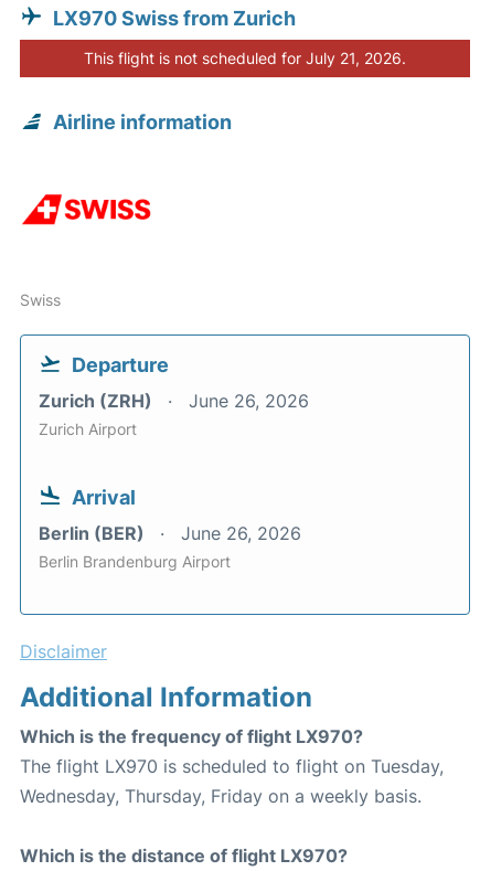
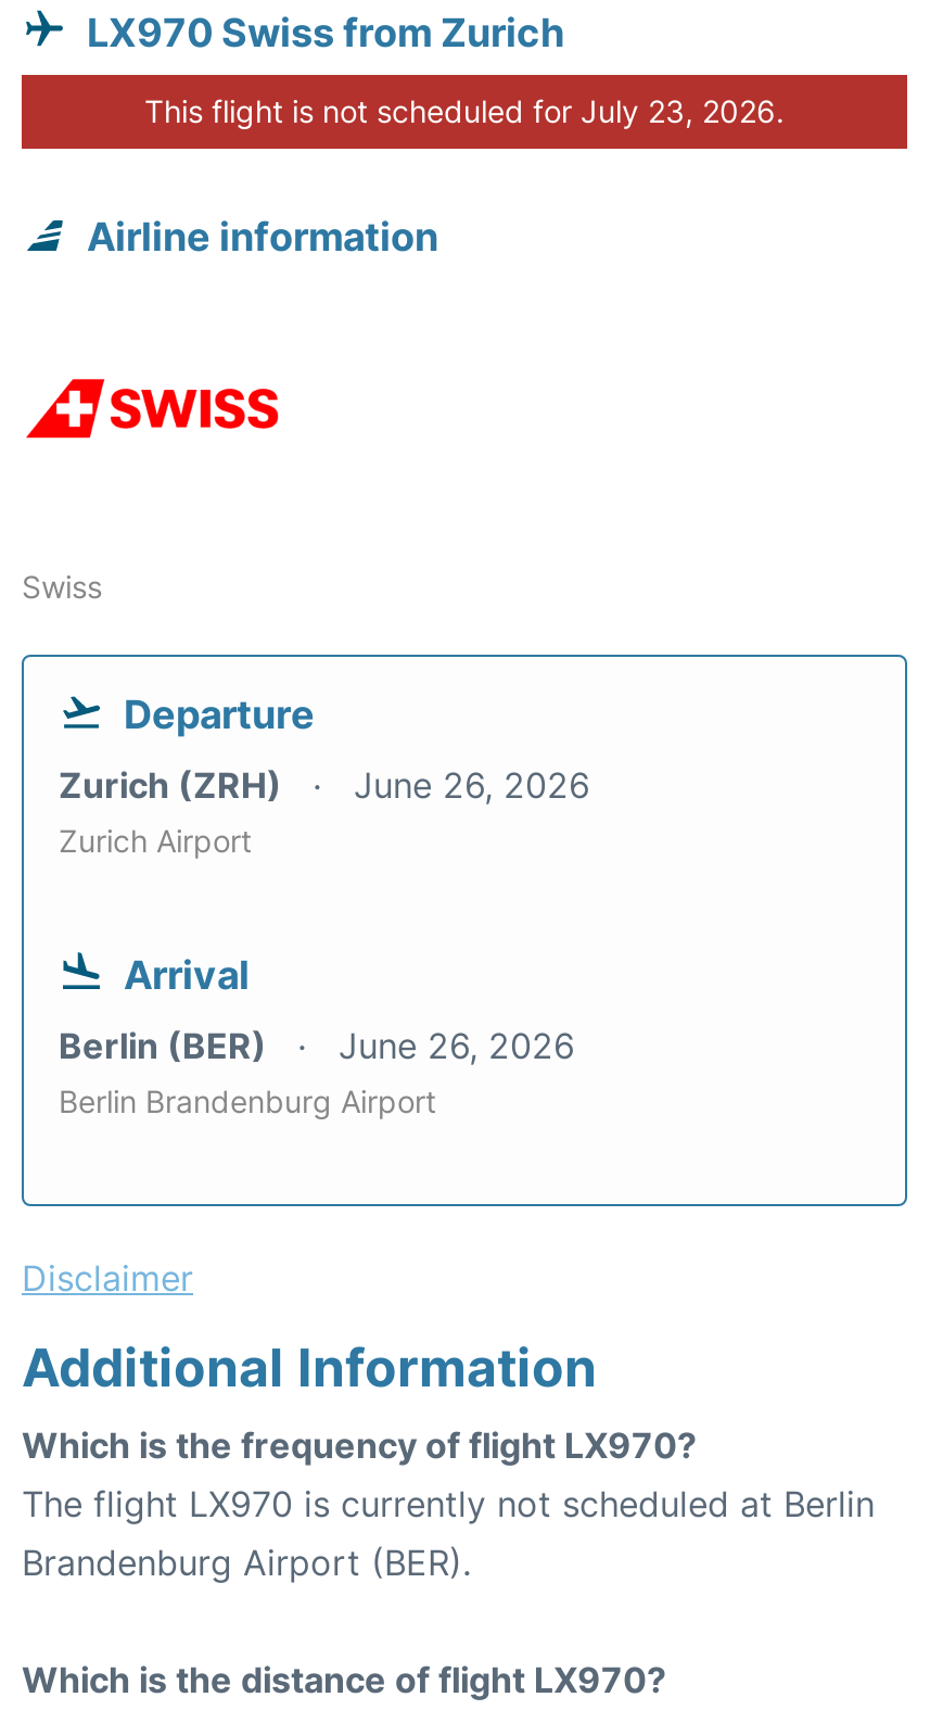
- This flight is not scheduled for July 21, 2026.
+ This flight is not scheduled for July 23, 2026.

- The flight LX970 is scheduled to flight on Tuesday,
- Wednesday, Thursday, Friday on a weekly basis.
+ The flight LX970 is currently not scheduled at Berlin
+ Brandenburg Airport (BER).
